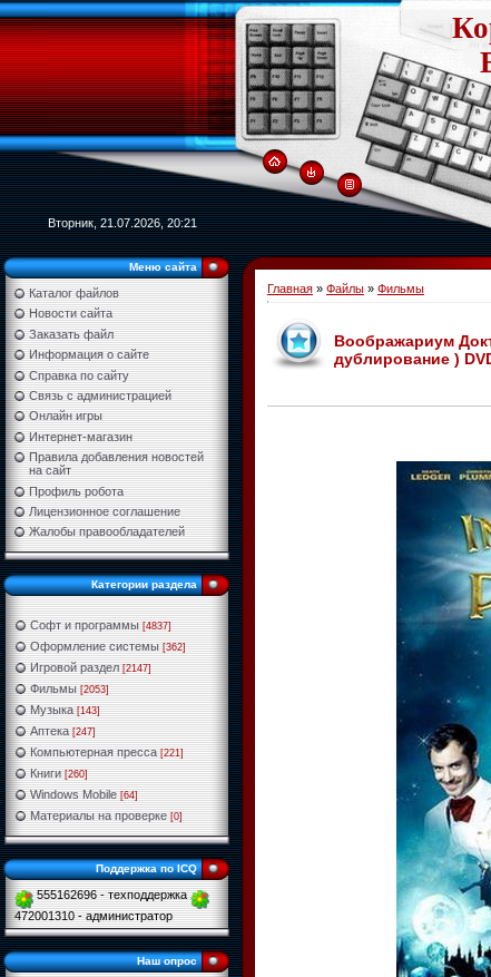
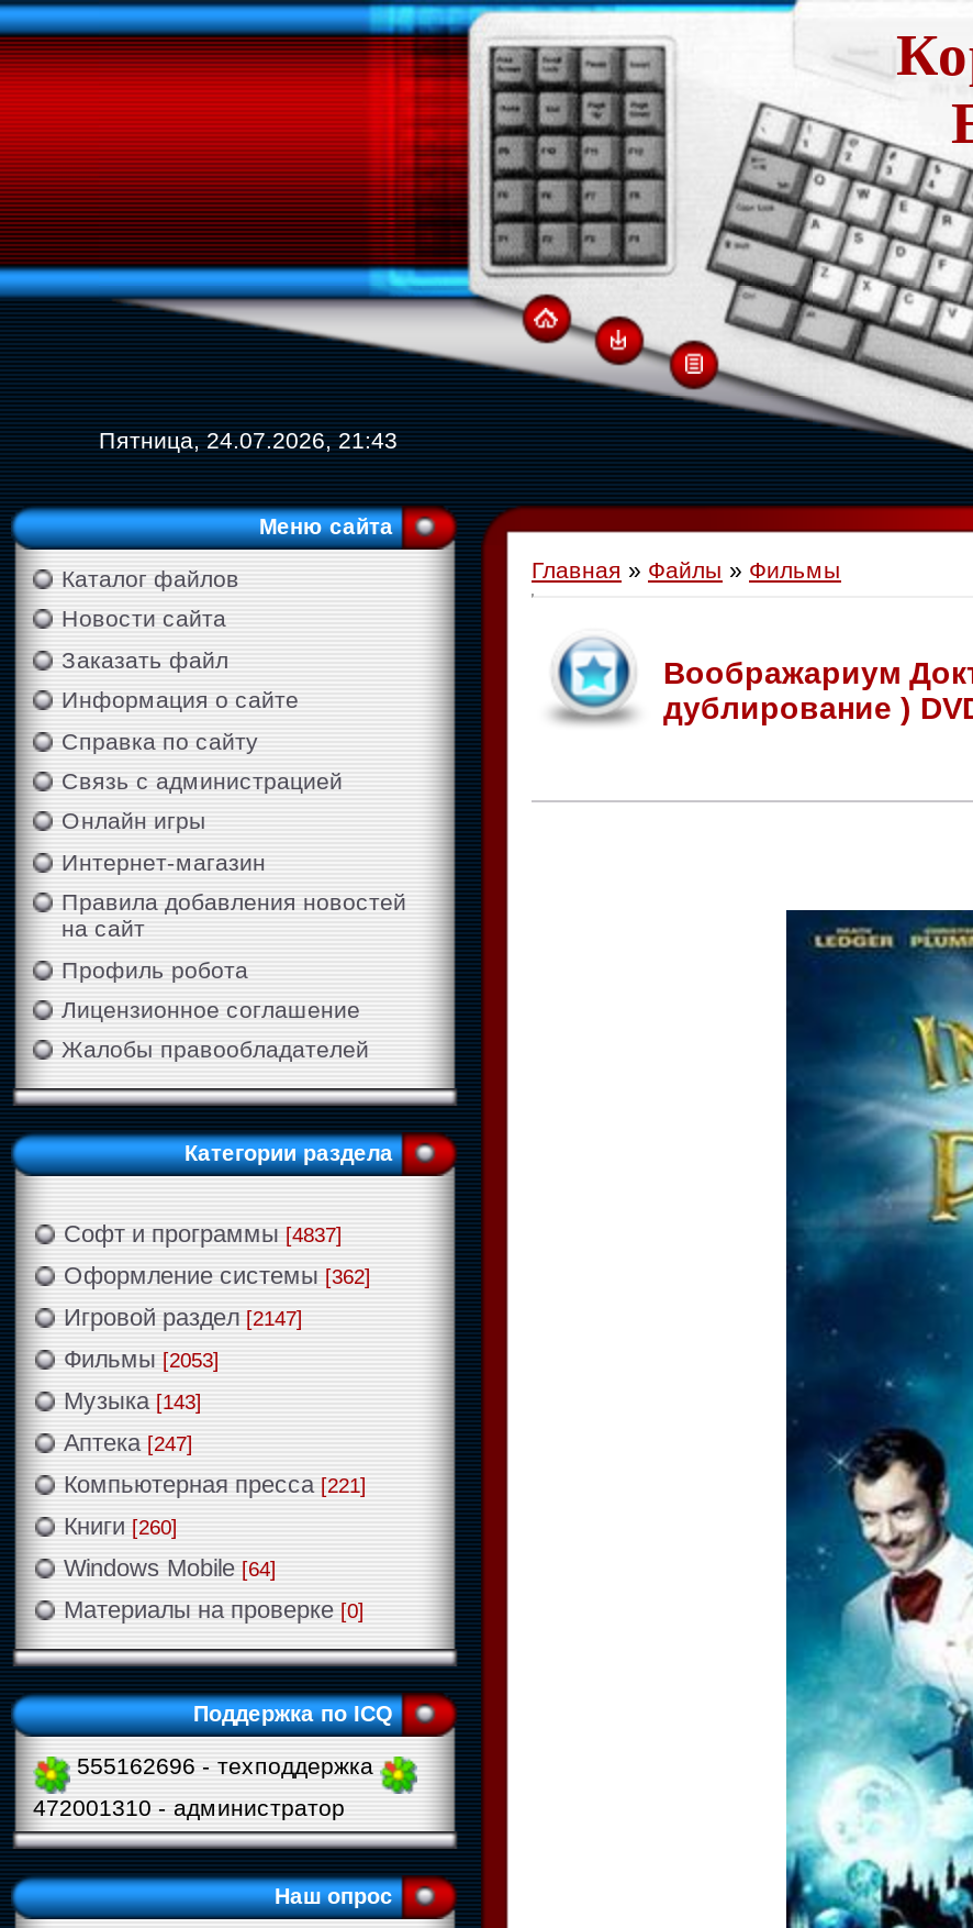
- Вторник, 21.07.2026, 20:21
+ Пятница, 24.07.2026, 21:43
